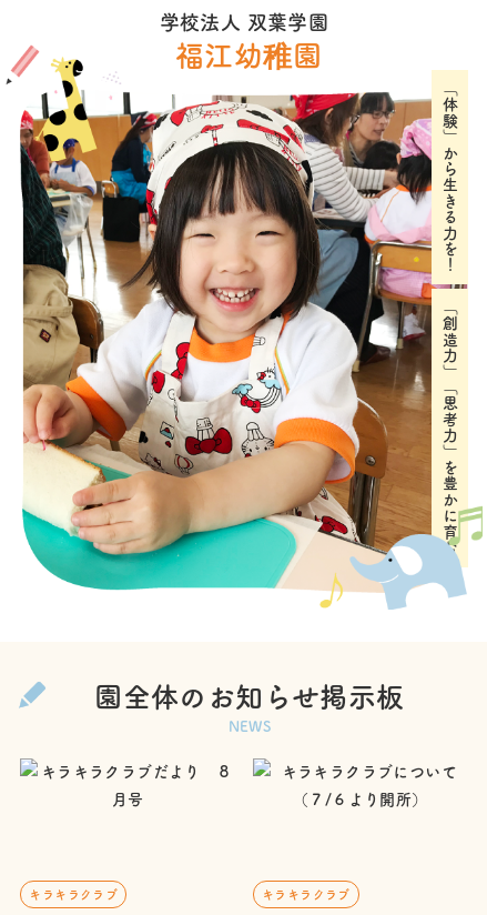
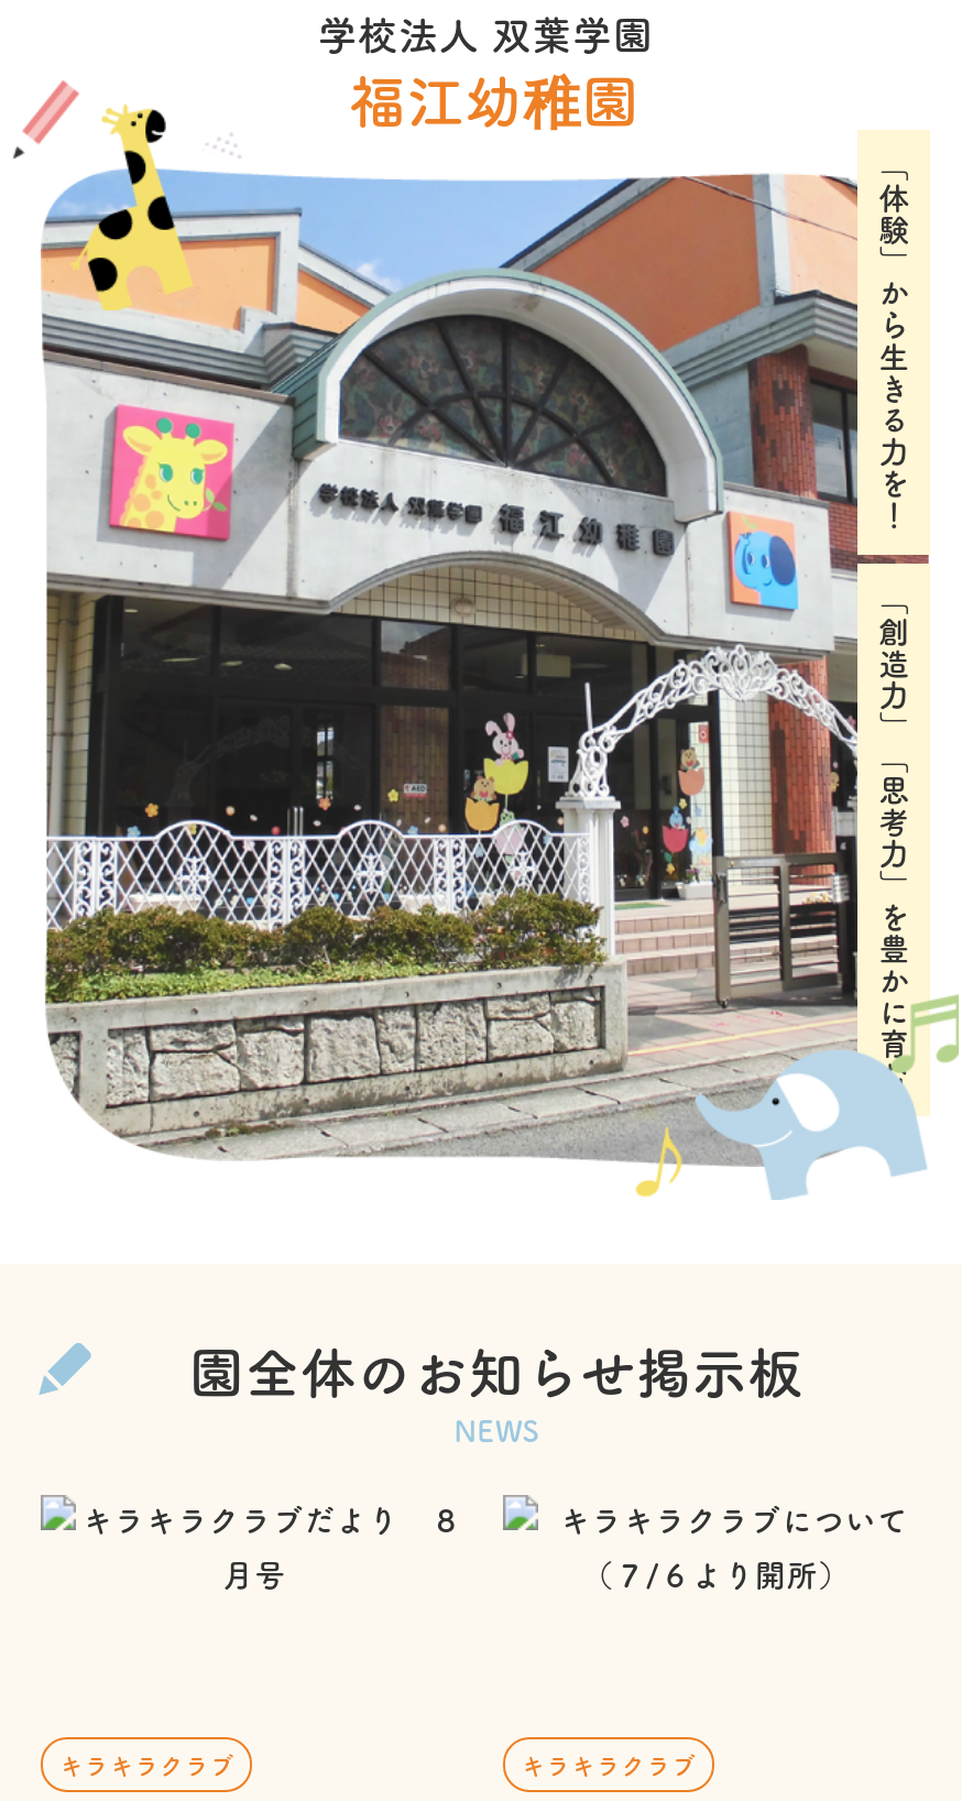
- [image]
+ [image]
